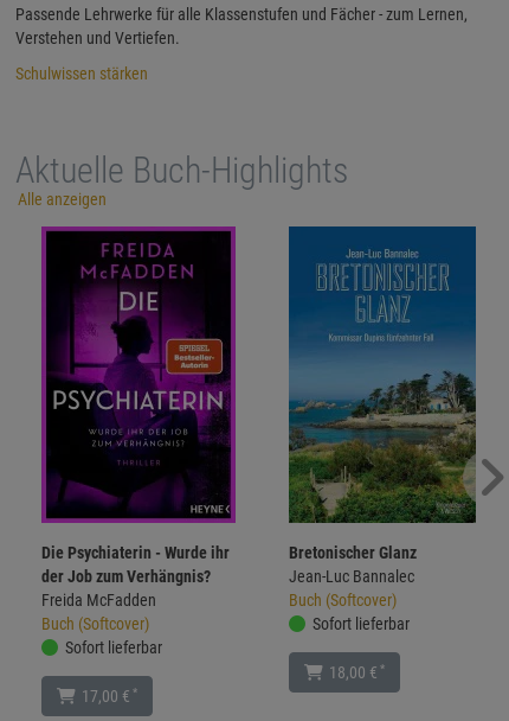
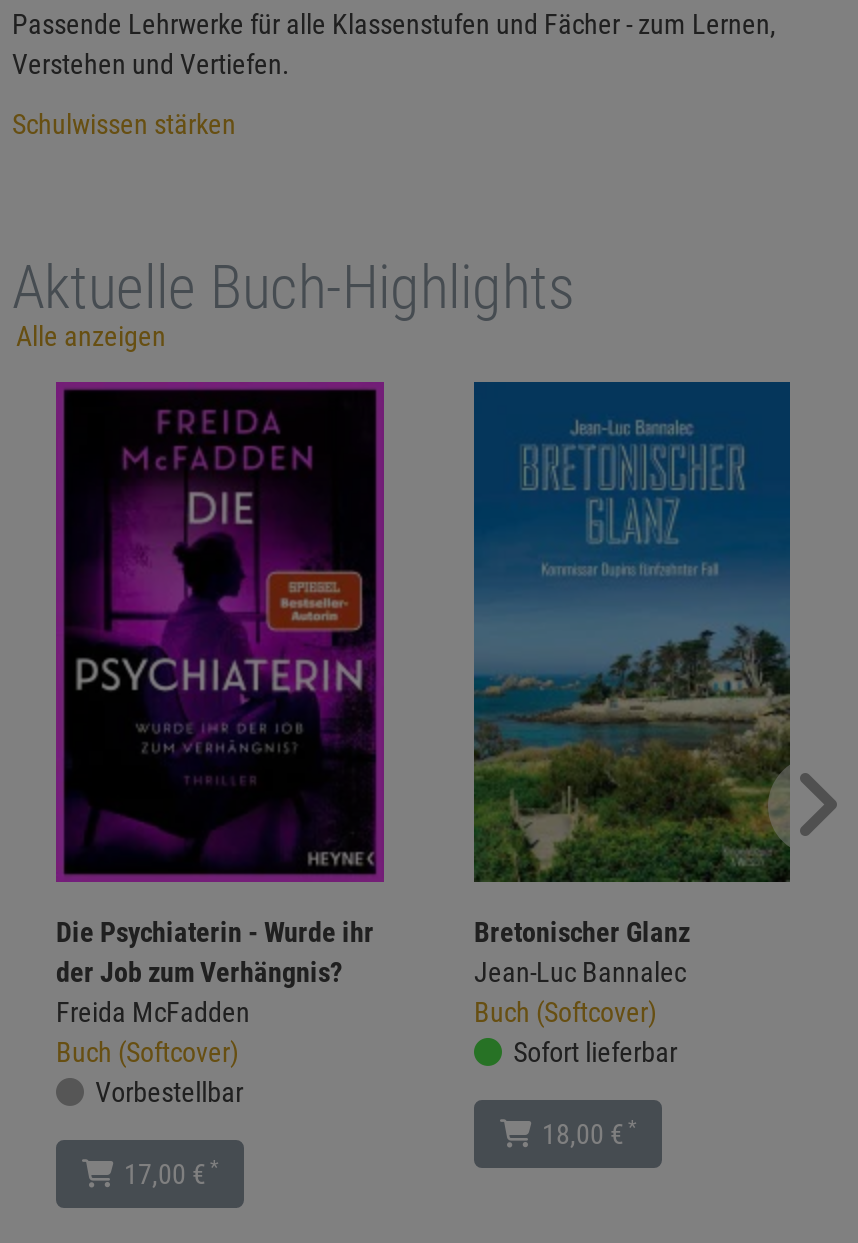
- Sofort lieferbar
+ Vorbestellbar
